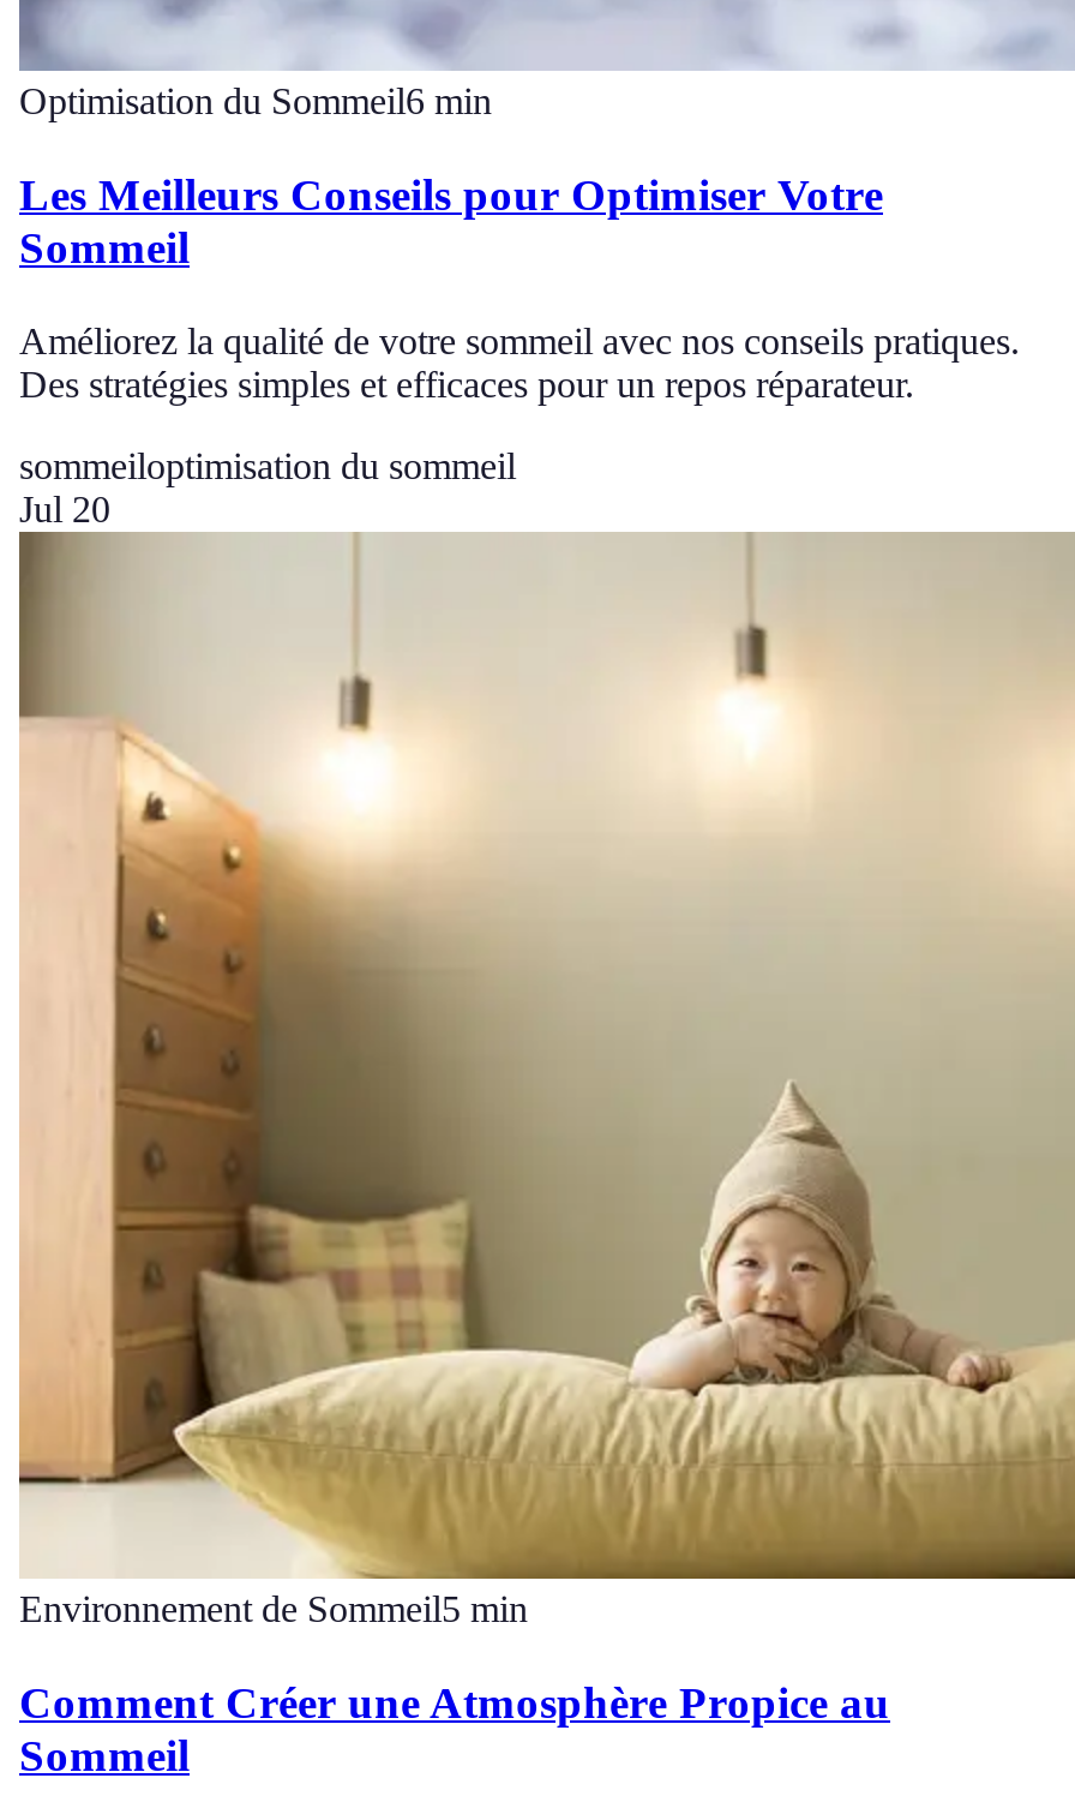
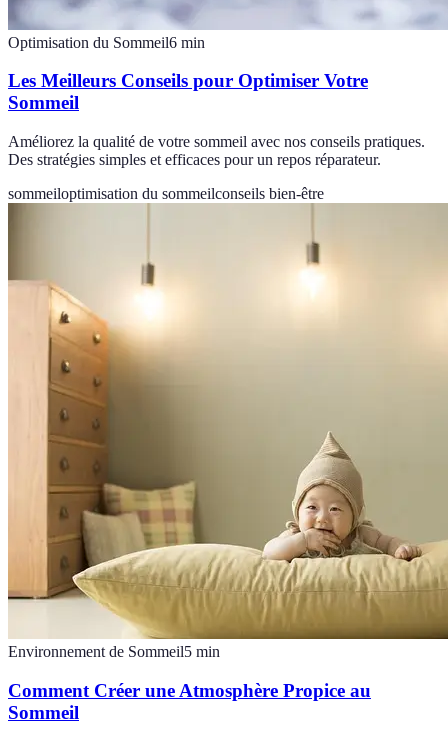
- sommeiloptimisation du sommeil
- Jul 20
+ sommeiloptimisation du sommeilconseils bien-être
